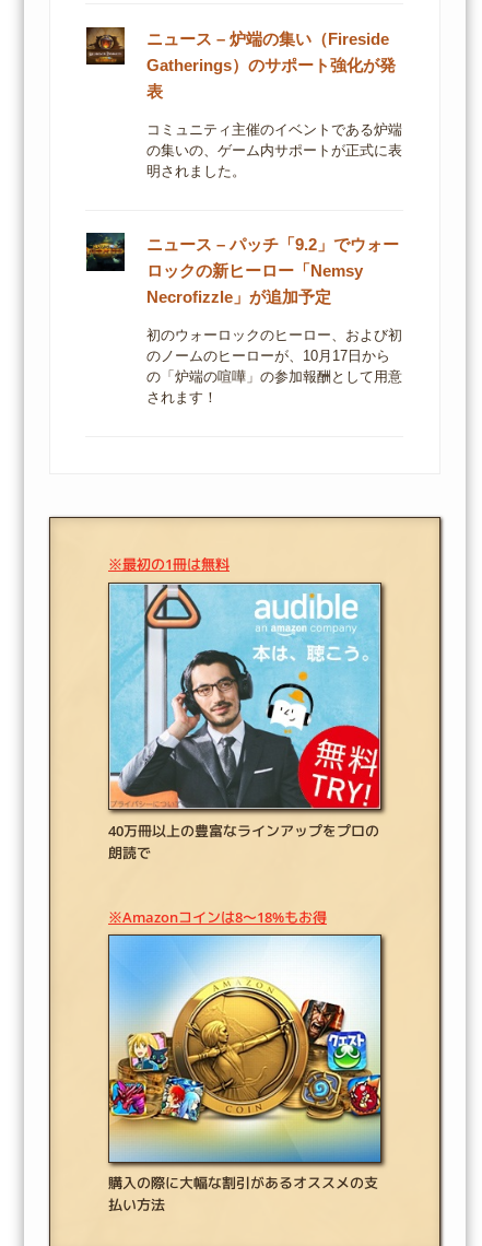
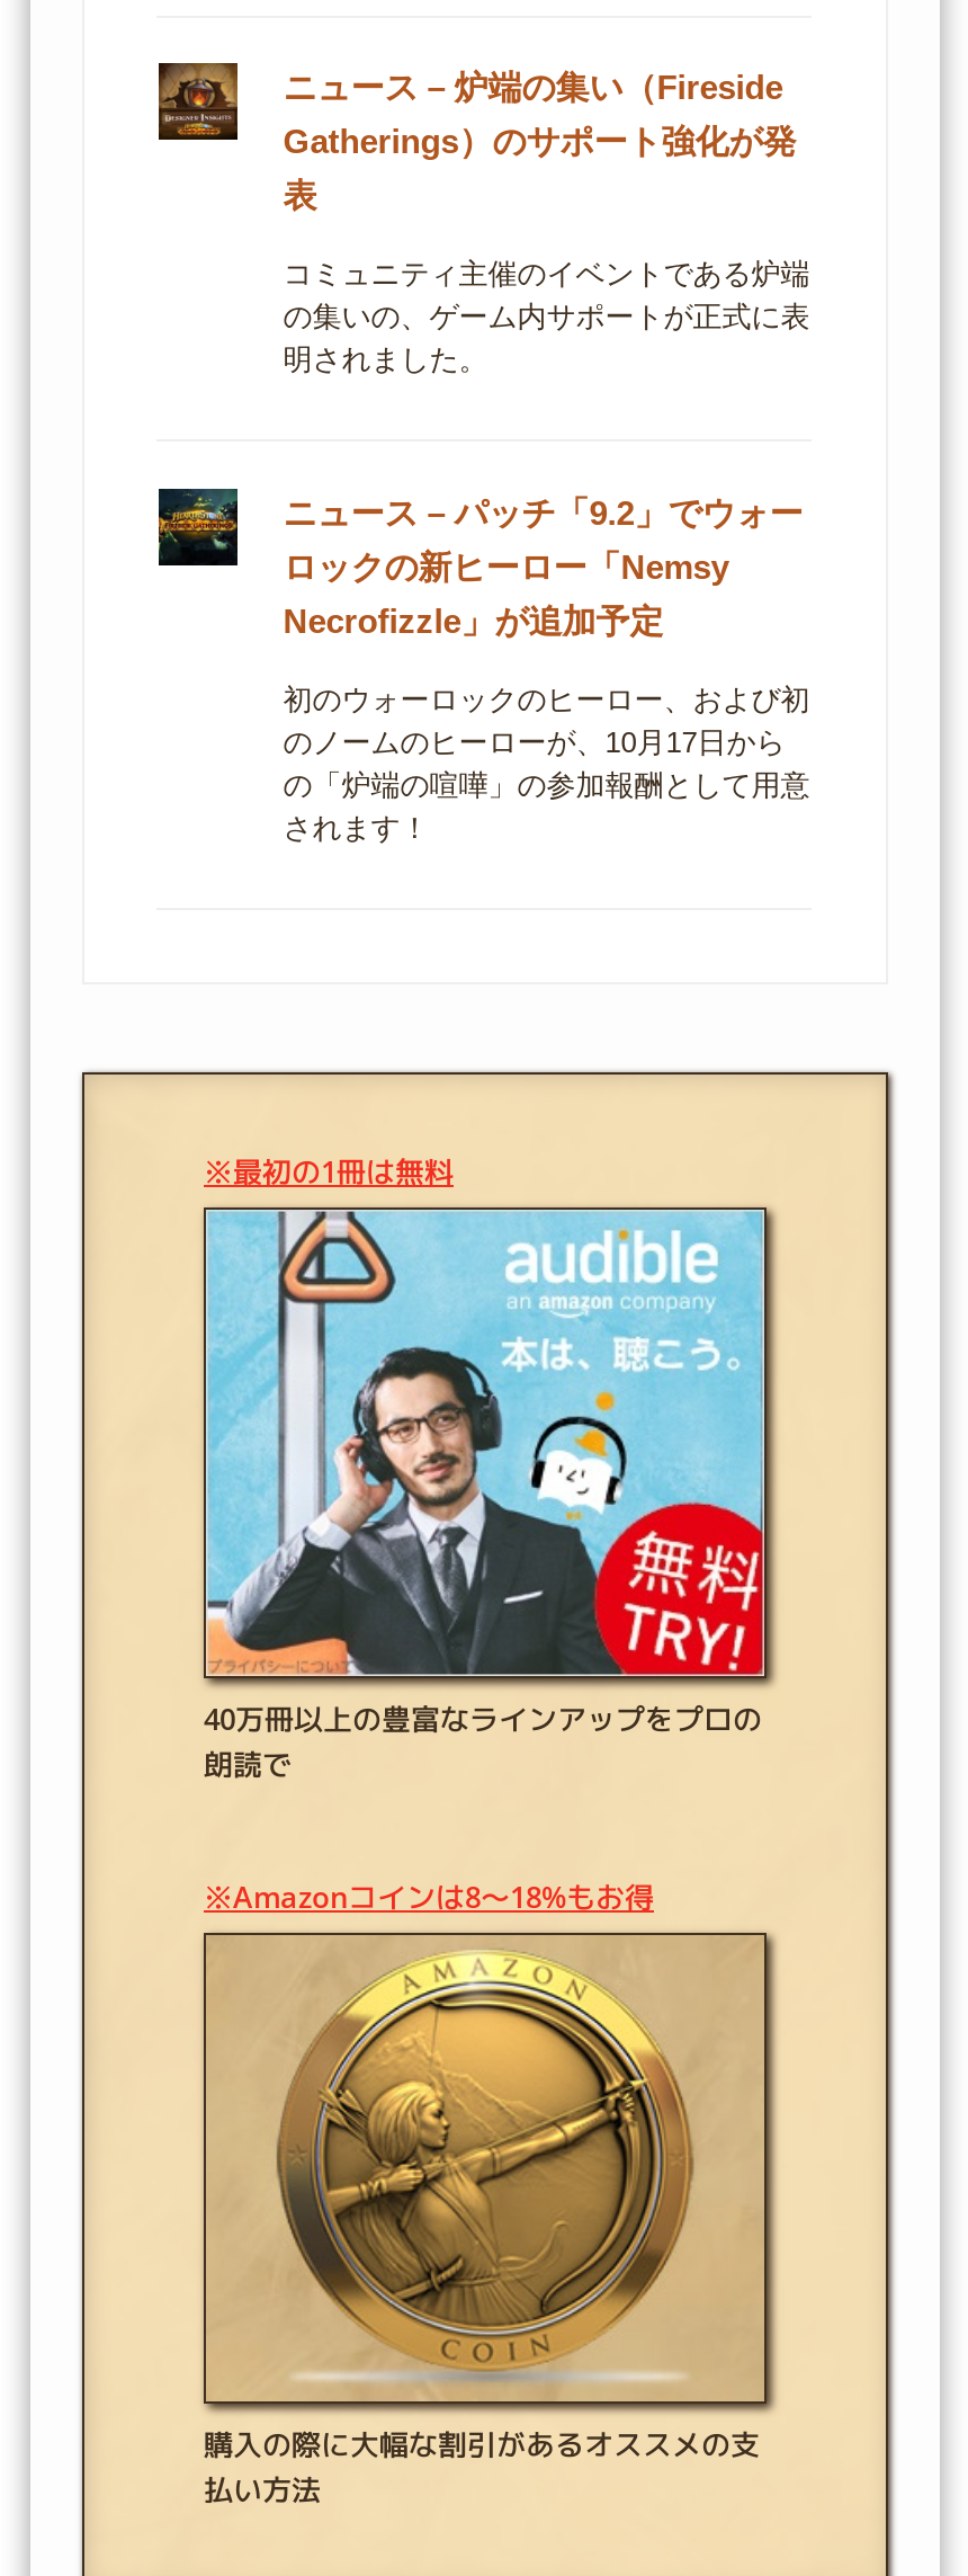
- [image]
+ [image]
